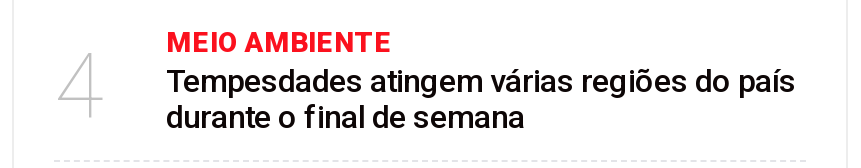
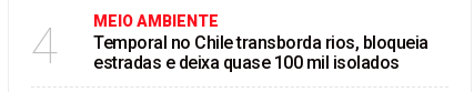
- Tempesdades atingem várias regiões do país
- durante o final de semana
+ Temporal no Chile transborda rios, bloqueia
+ estradas e deixa quase 100 mil isolados
